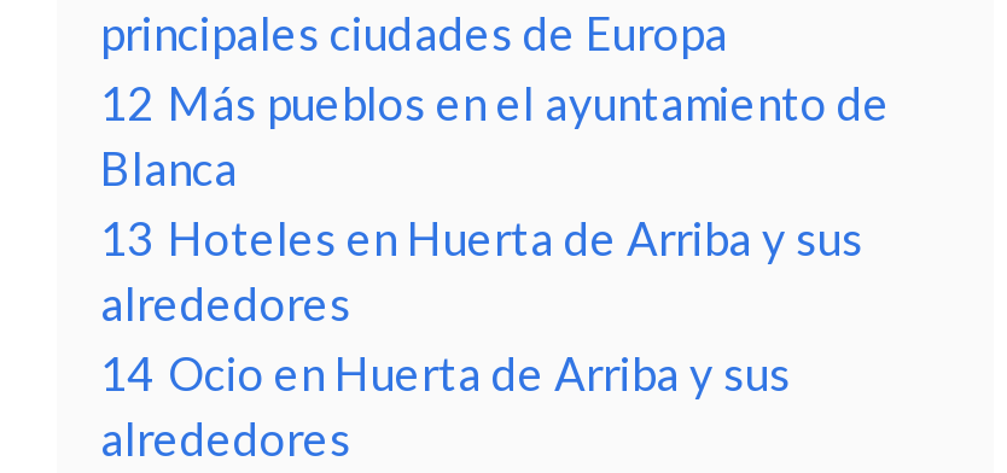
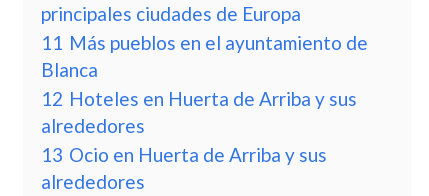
- 12 Más pueblos en el ayuntamiento de
+ 11 Más pueblos en el ayuntamiento de

- 13 Hoteles en Huerta de Arriba y sus
+ 12 Hoteles en Huerta de Arriba y sus

- 14 Ocio en Huerta de Arriba y sus
+ 13 Ocio en Huerta de Arriba y sus
